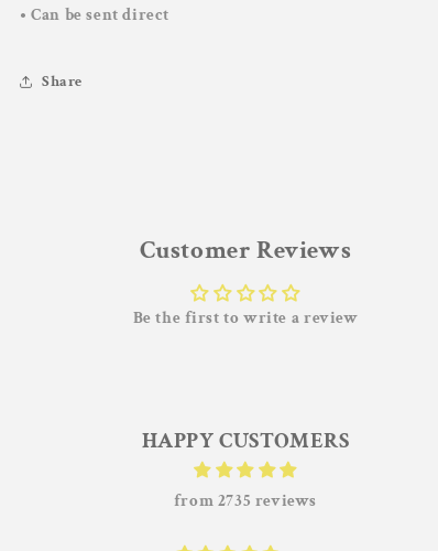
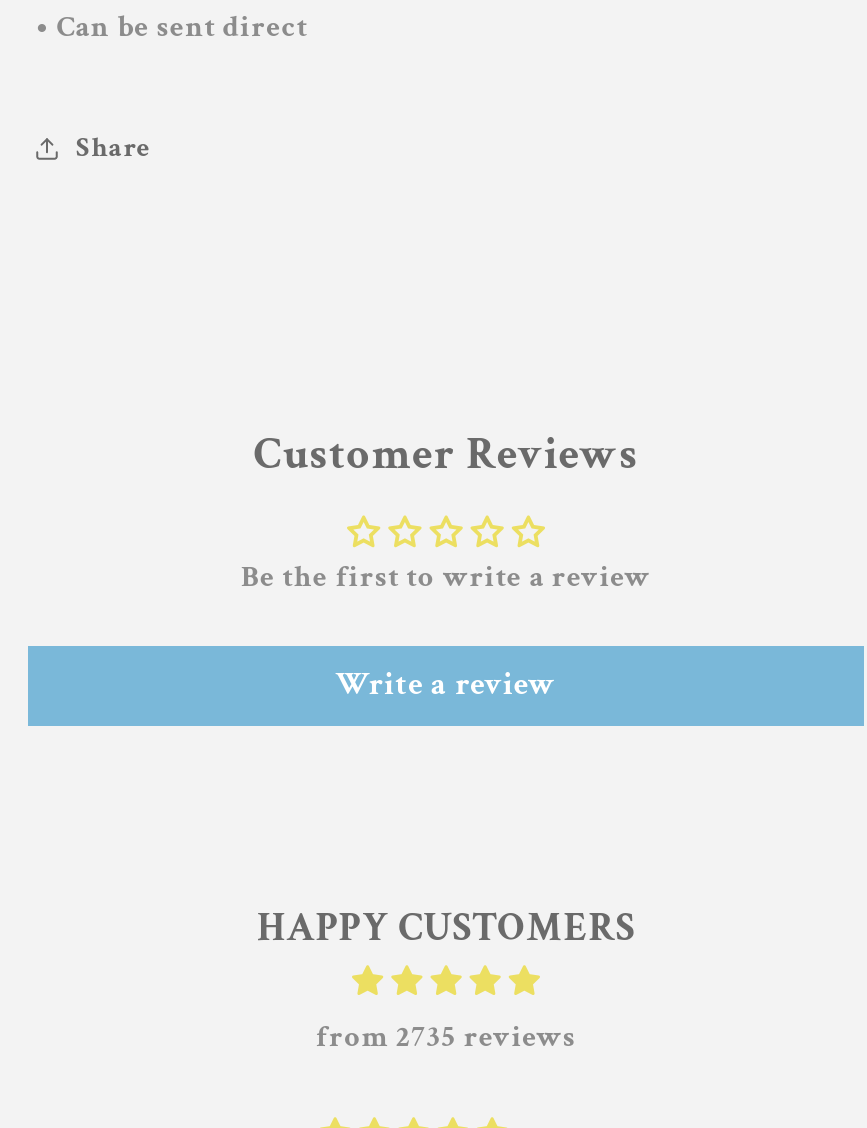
+ Write a review
